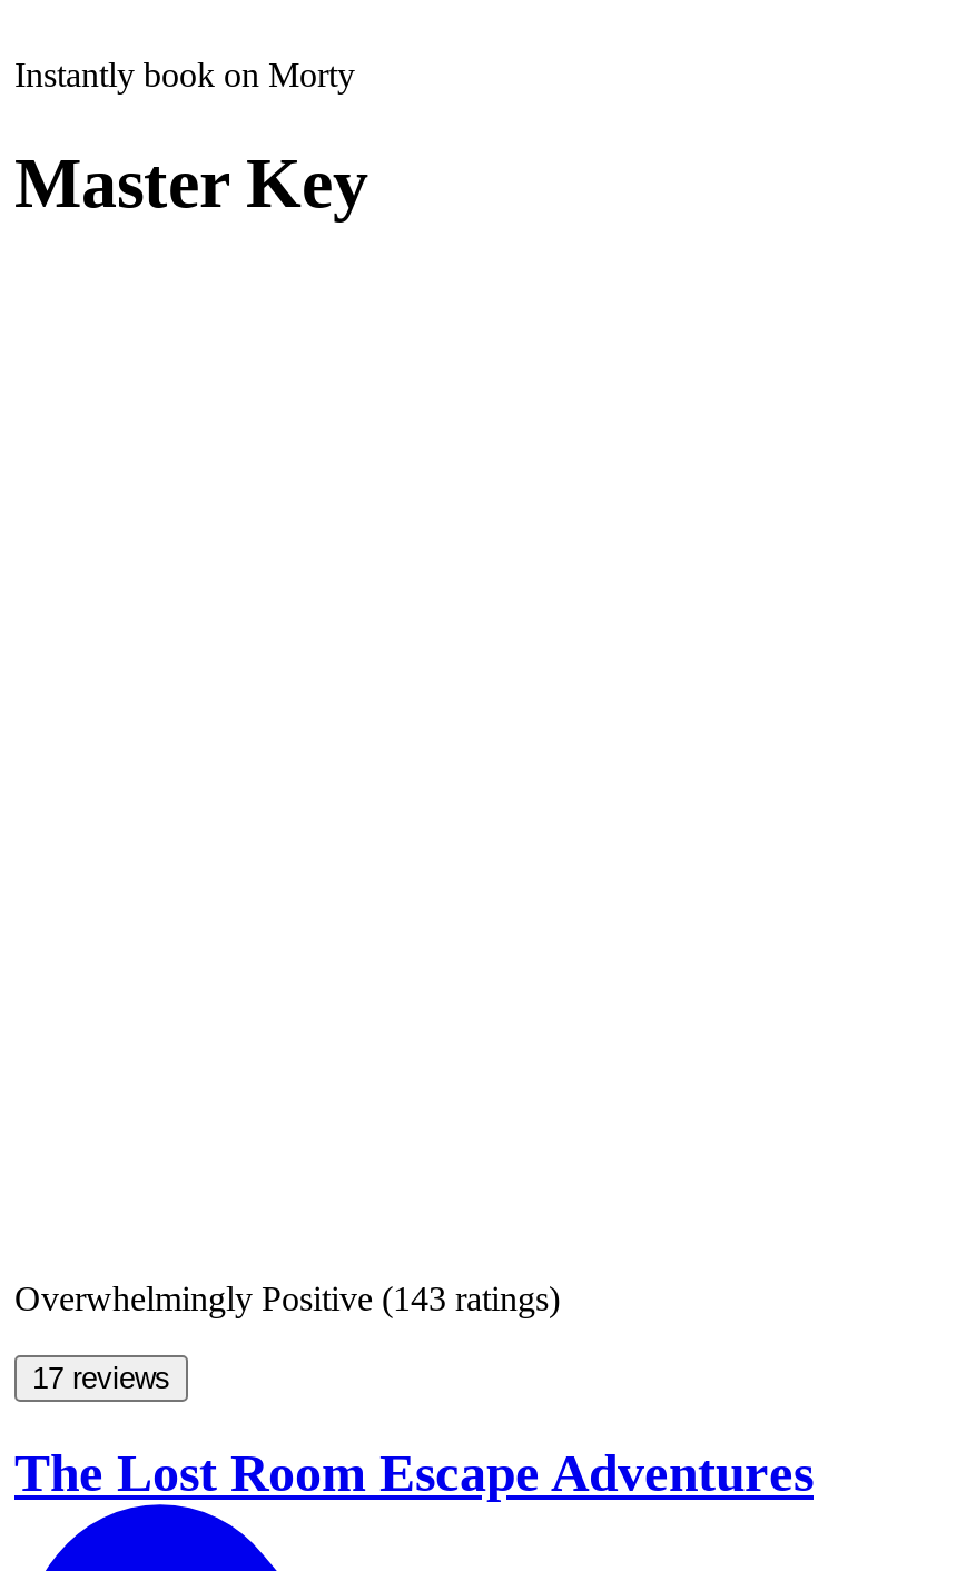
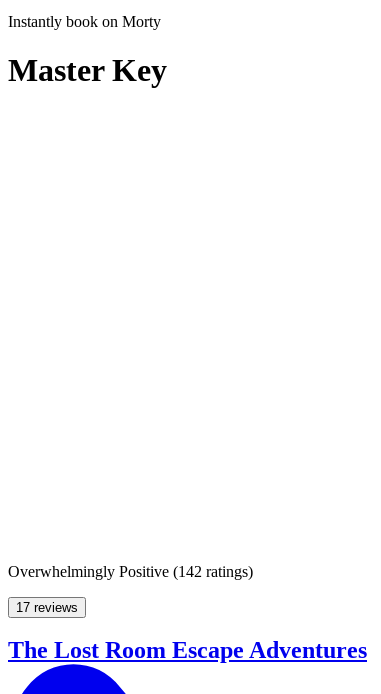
- Overwhelmingly Positive (143 ratings)
+ Overwhelmingly Positive (142 ratings)
